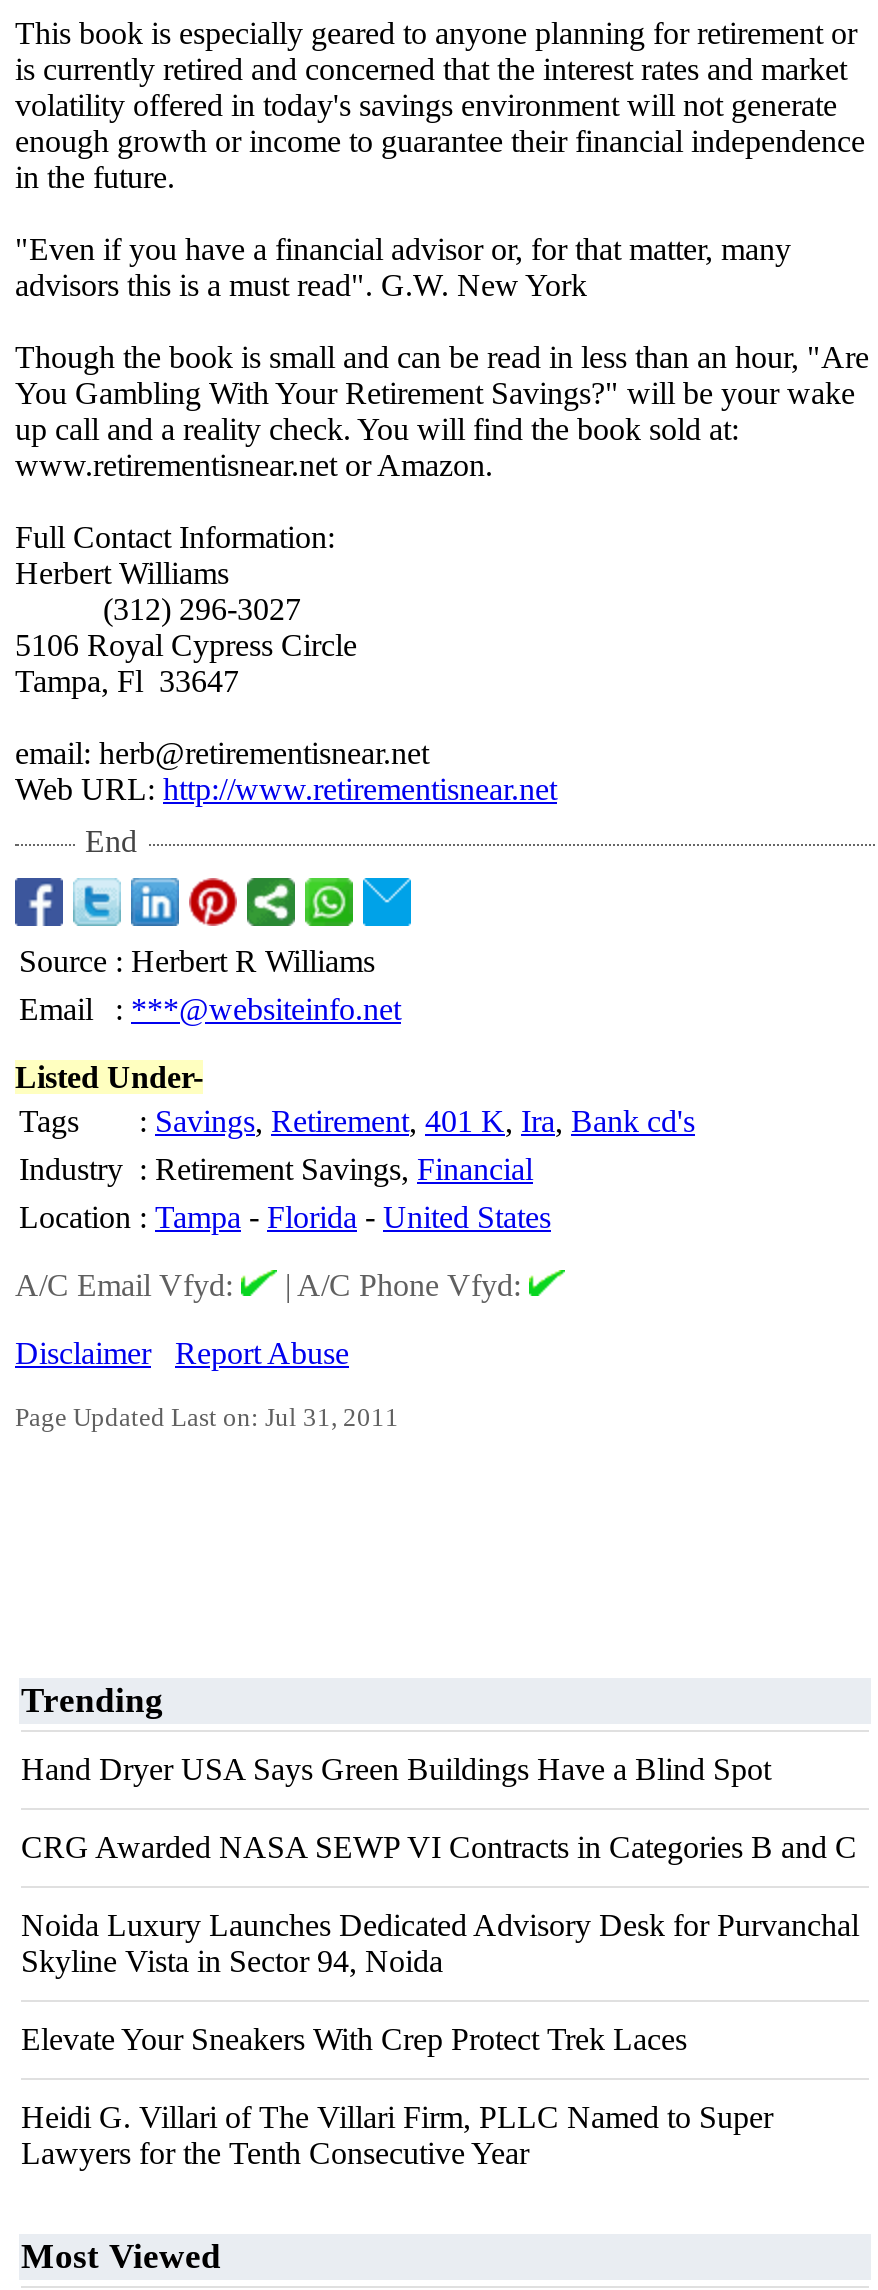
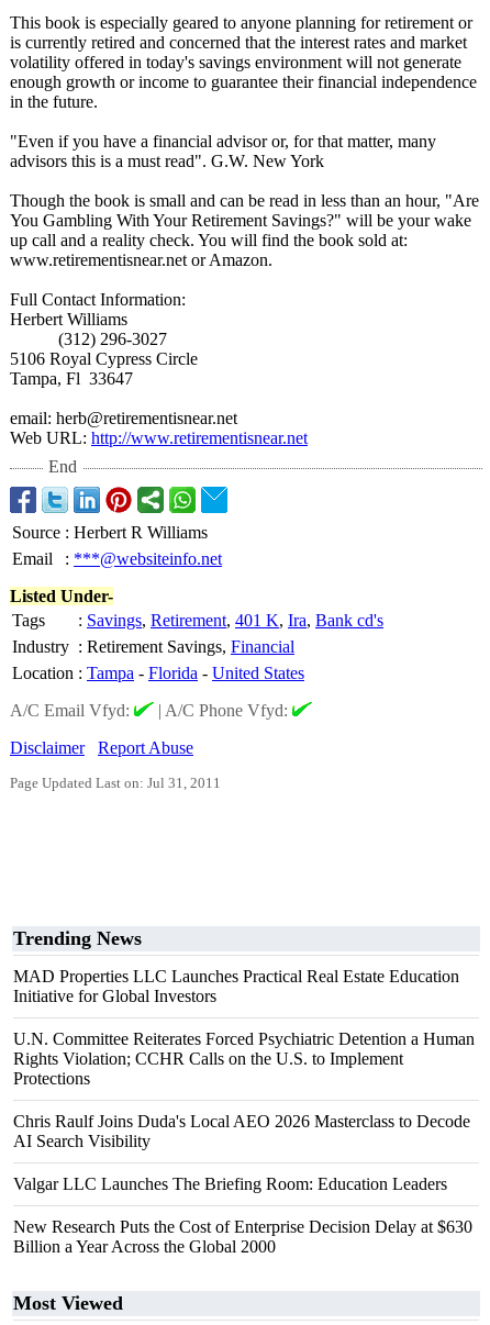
- Trending
+ Trending News

- Hand Dryer USA Says Green Buildings Have a Blind Spot
+ MAD Properties LLC Launches Practical Real Estate Education
+ Initiative for Global Investors

- CRG Awarded NASA SEWP VI Contracts in Categories B and C
+ U.N. Committee Reiterates Forced Psychiatric Detention a Human
+ Rights Violation; CCHR Calls on the U.S. to Implement
+ Protections

- Noida Luxury Launches Dedicated Advisory Desk for Purvanchal
- Skyline Vista in Sector 94, Noida
+ Chris Raulf Joins Duda's Local AEO 2026 Masterclass to Decode
+ AI Search Visibility

- Elevate Your Sneakers With Crep Protect Trek Laces
+ Valgar LLC Launches The Briefing Room: Education Leaders

- Heidi G. Villari of The Villari Firm, PLLC Named to Super
- Lawyers for the Tenth Consecutive Year
+ New Research Puts the Cost of Enterprise Decision Delay at $630
+ Billion a Year Across the Global 2000
